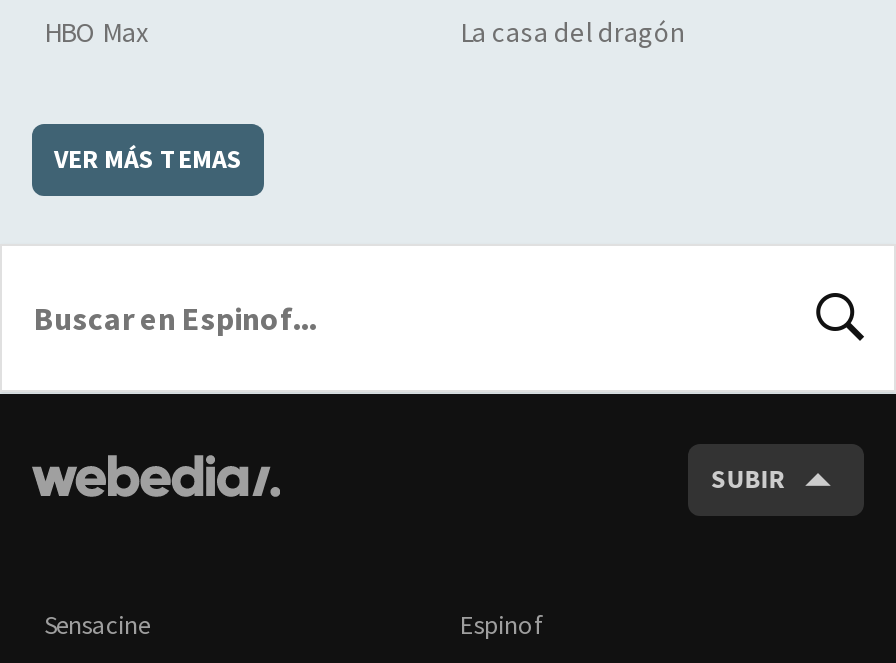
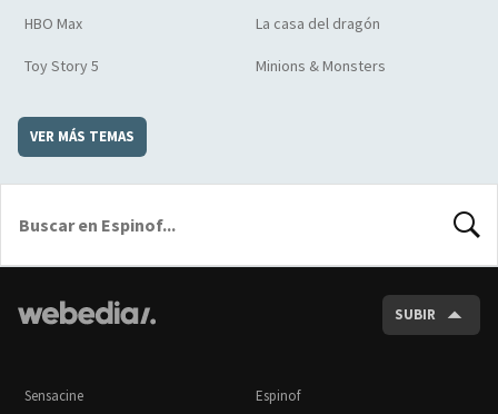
+ Toy Story 5
+ Minions & Monsters
